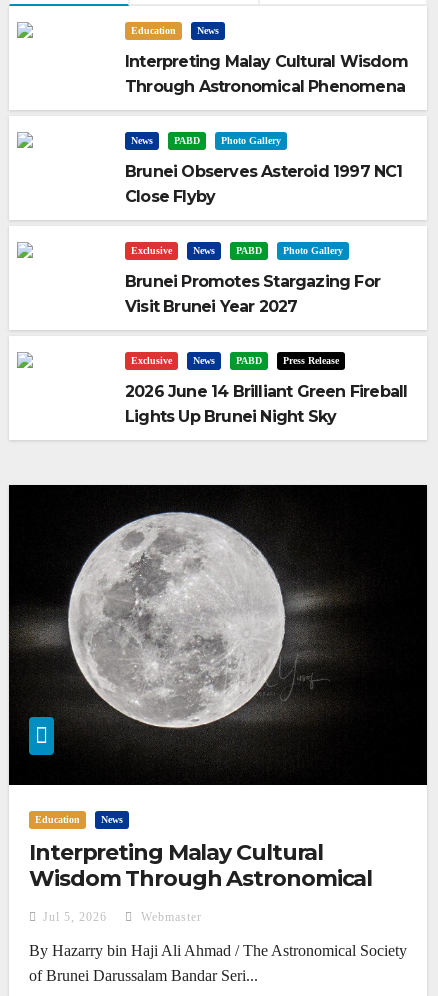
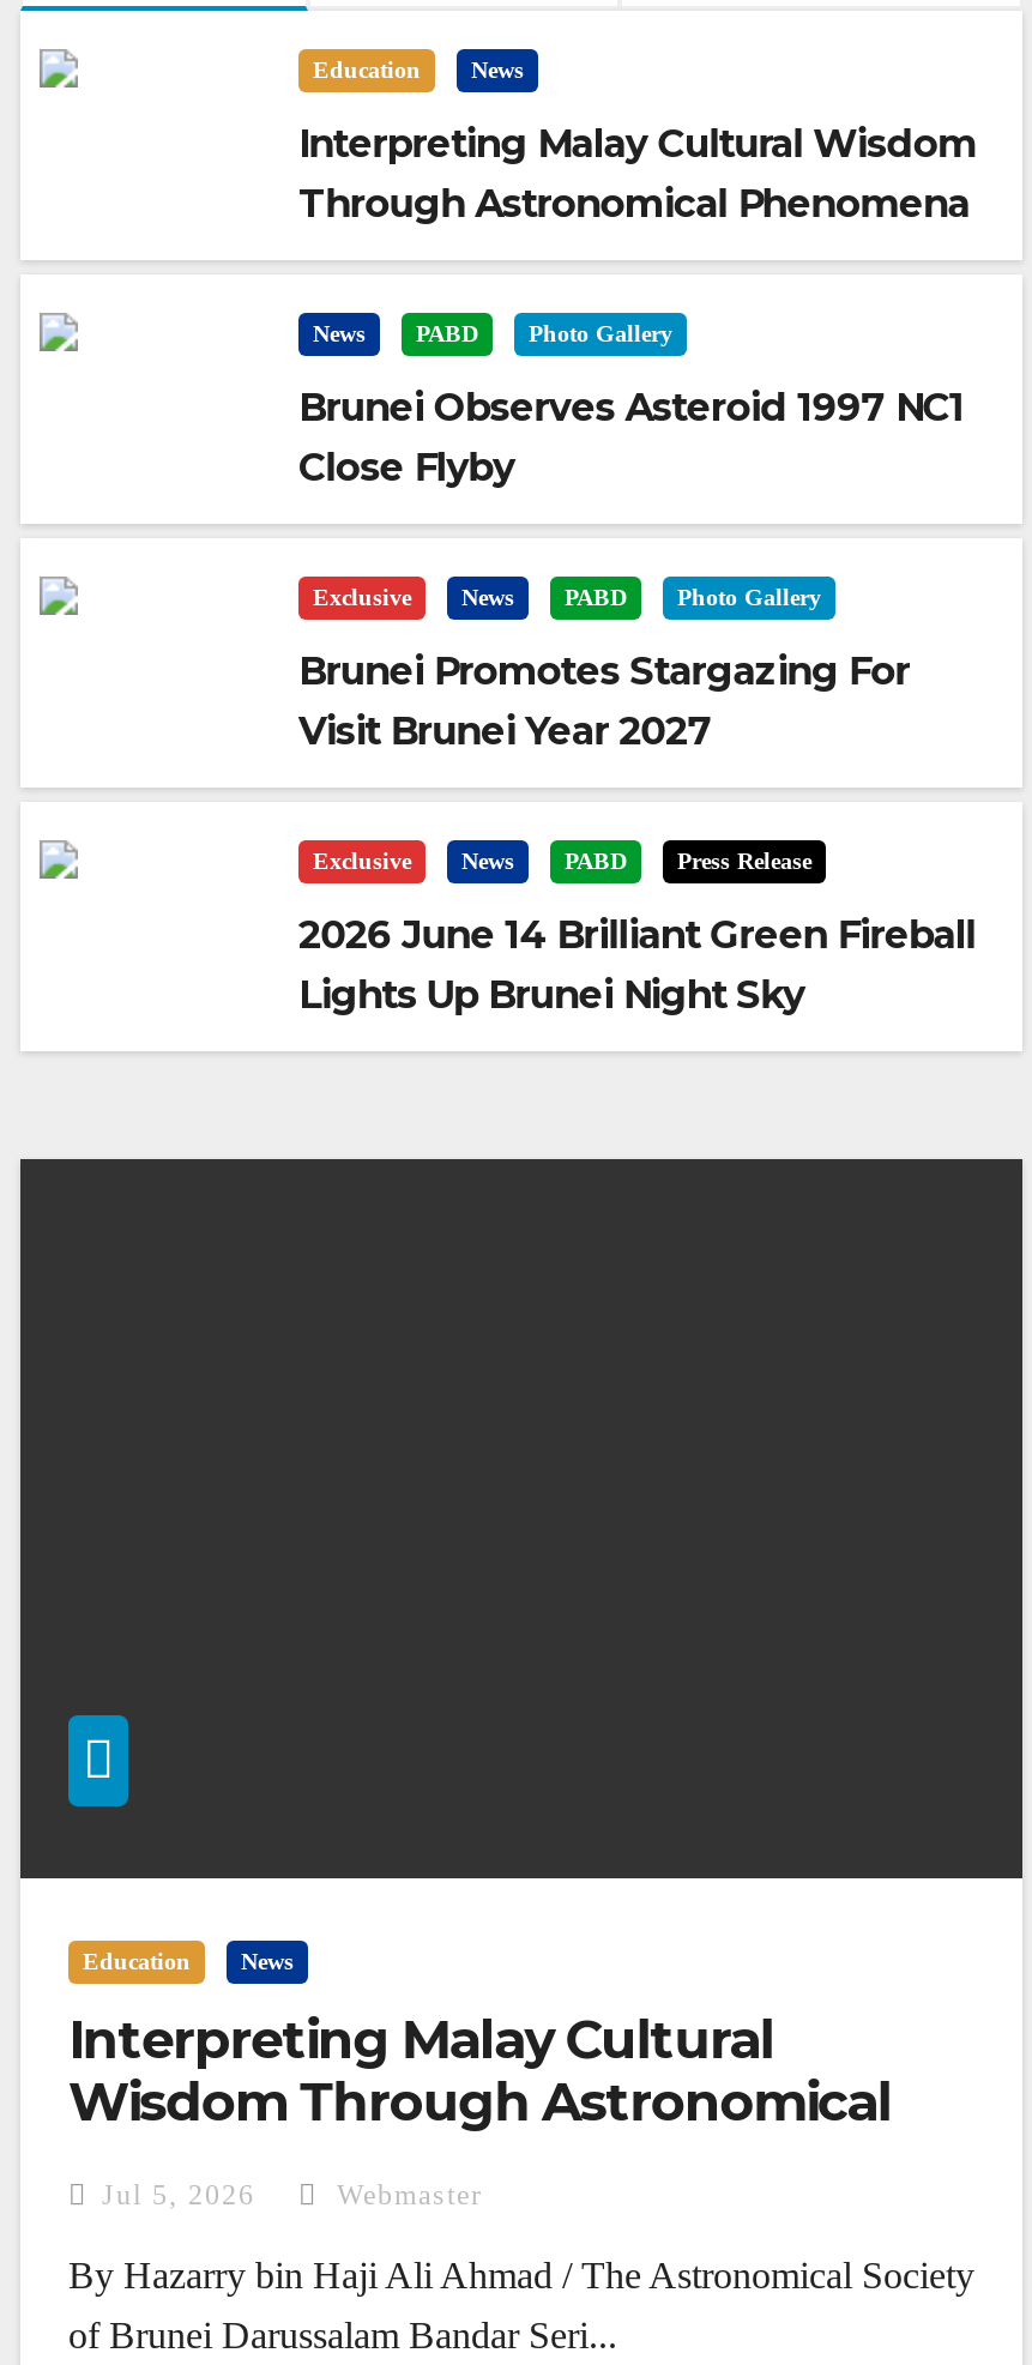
- [image]
